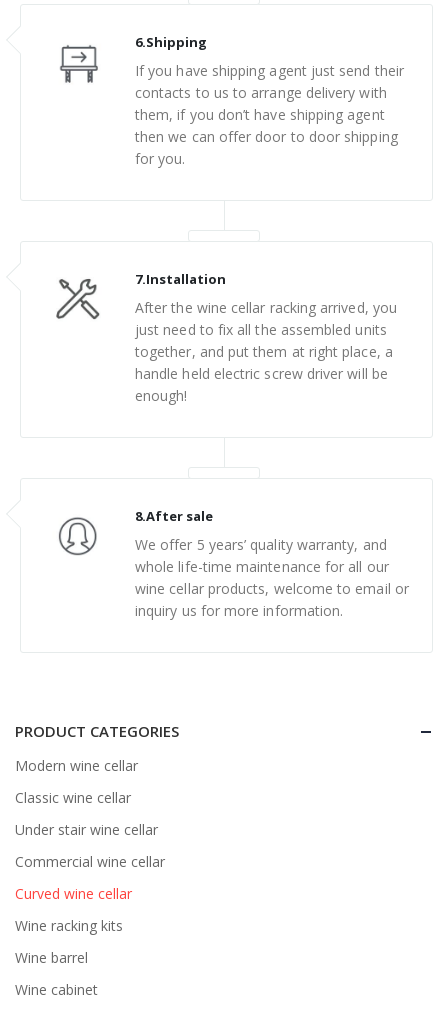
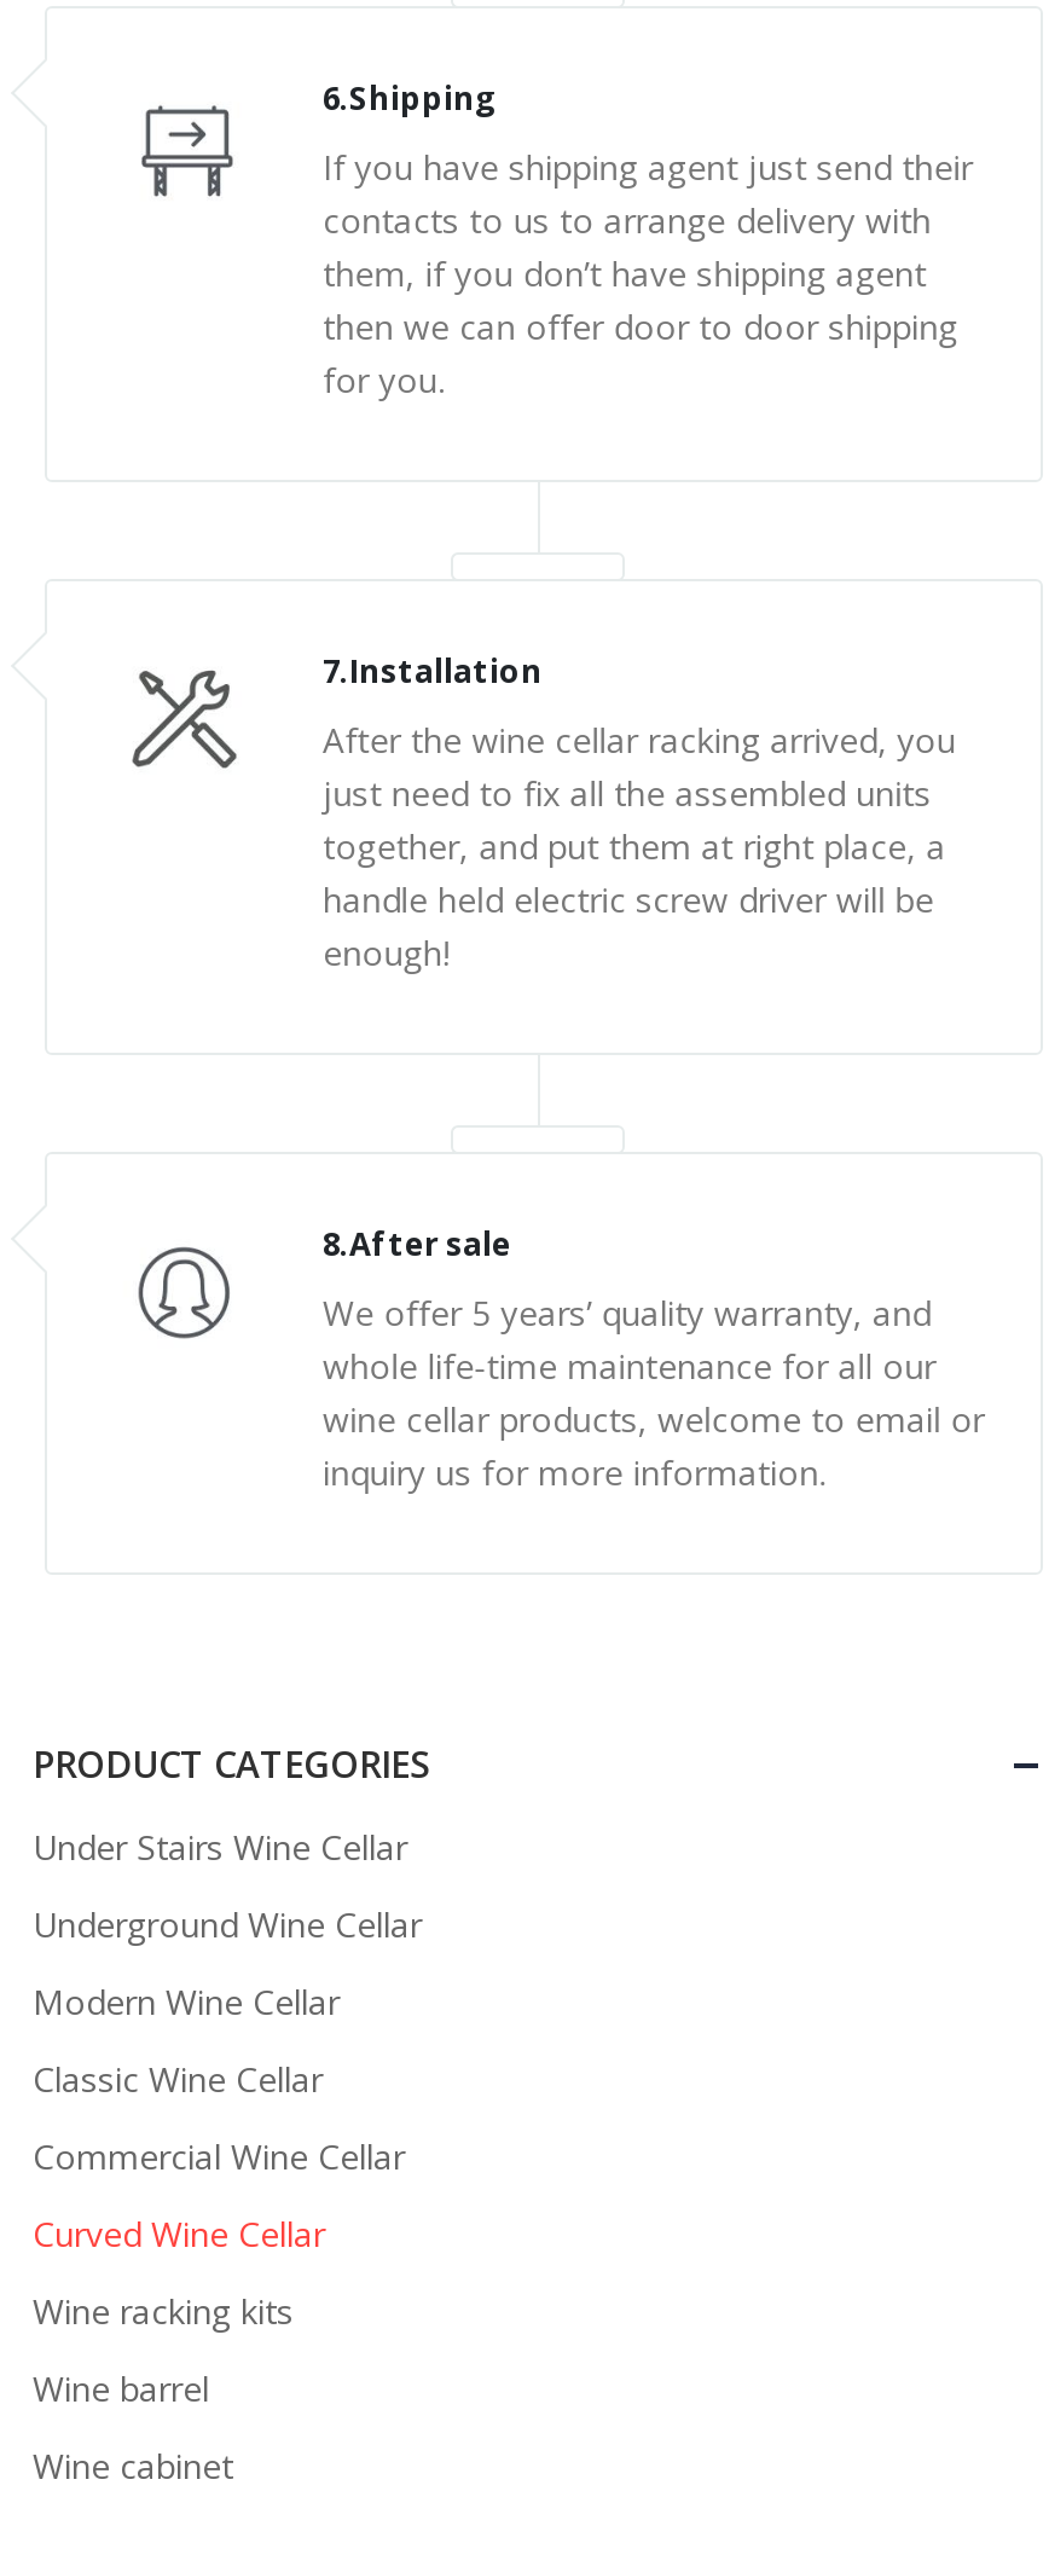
- Modern wine cellar
- Classic wine cellar
- Under stair wine cellar
- Commercial wine cellar
- Curved wine cellar
+ Under Stairs Wine Cellar
+ Underground Wine Cellar
+ Modern Wine Cellar
+ Classic Wine Cellar
+ Commercial Wine Cellar
+ Curved Wine Cellar
